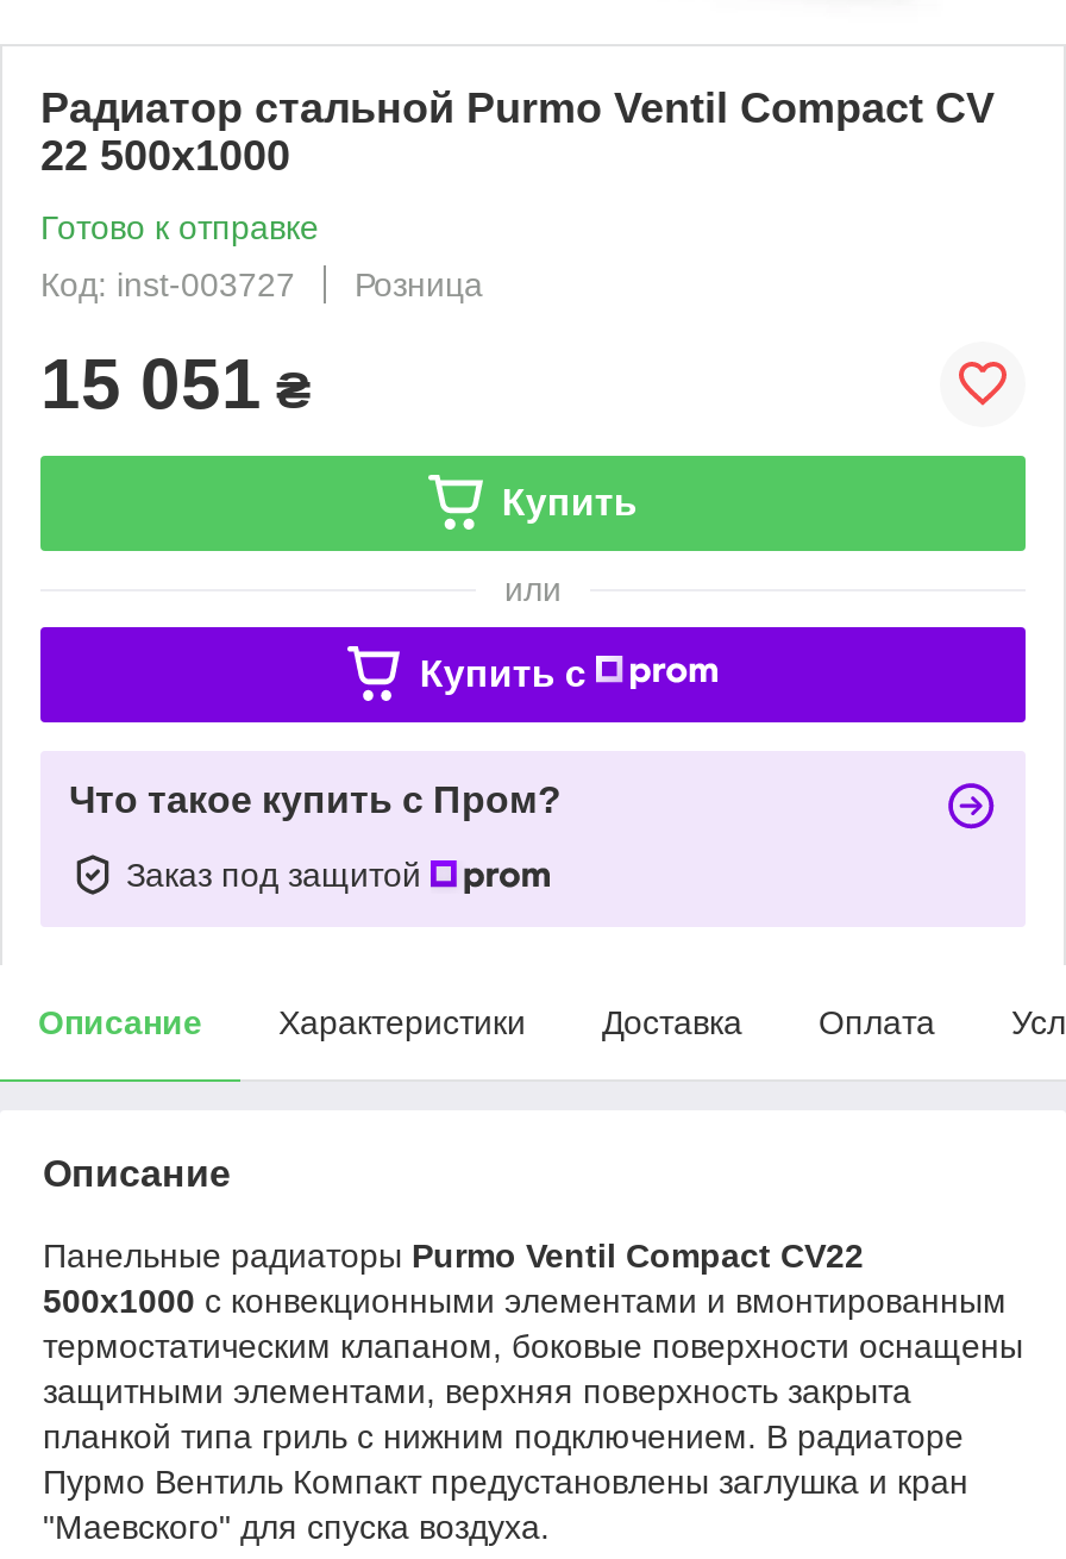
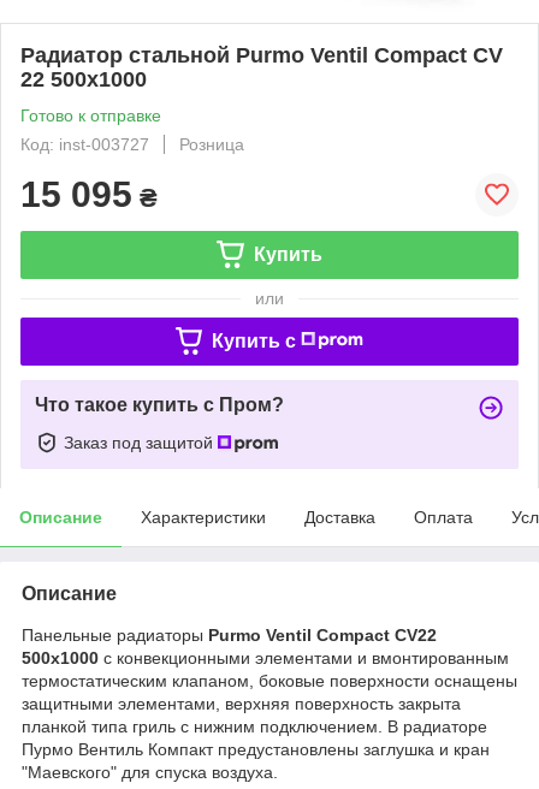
- 15 051 ₴
+ 15 095 ₴
